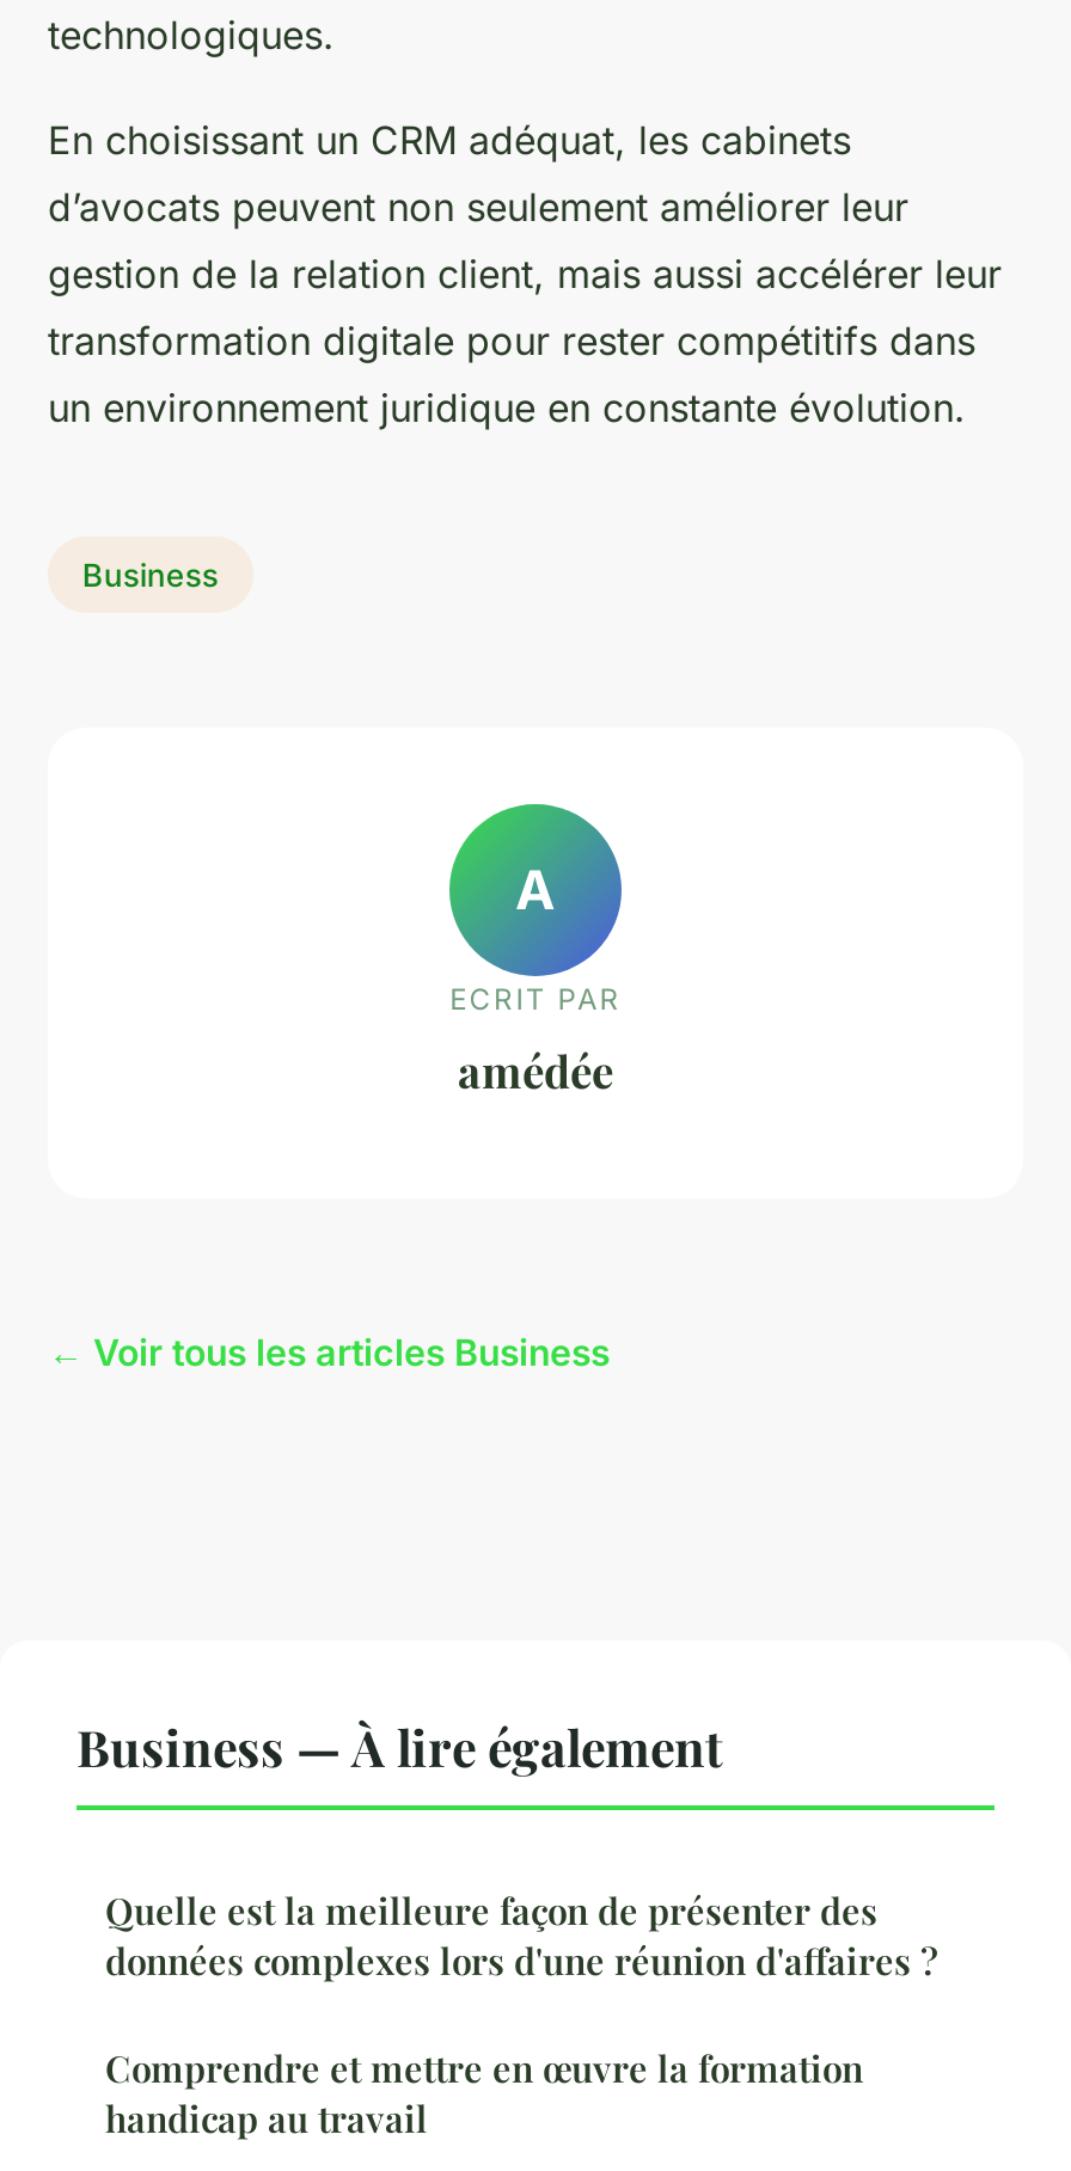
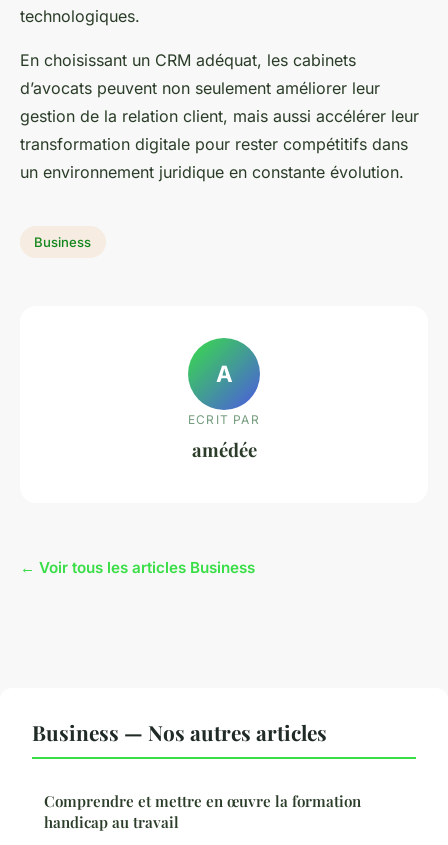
- Business — À lire également
- Quelle est la meilleure façon de présenter des
- données complexes lors d'une réunion d'affaires ?
+ Business — Nos autres articles
